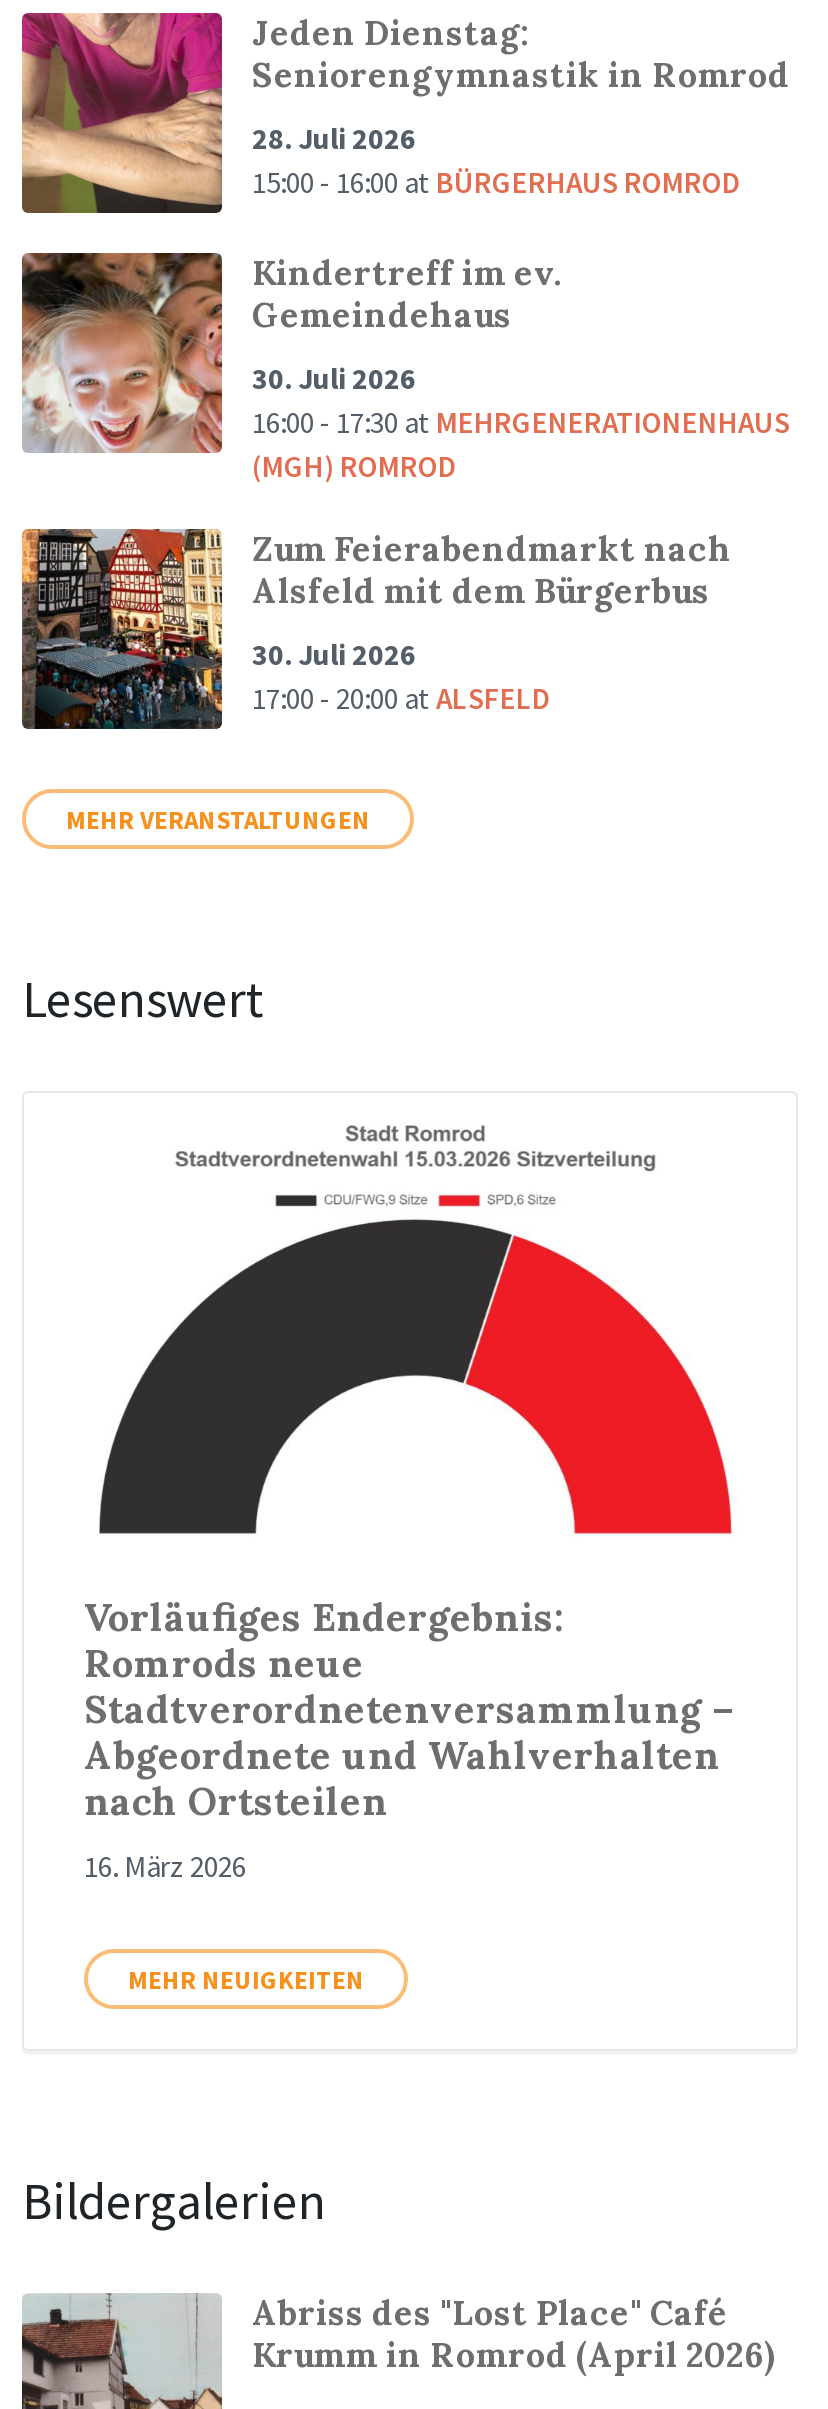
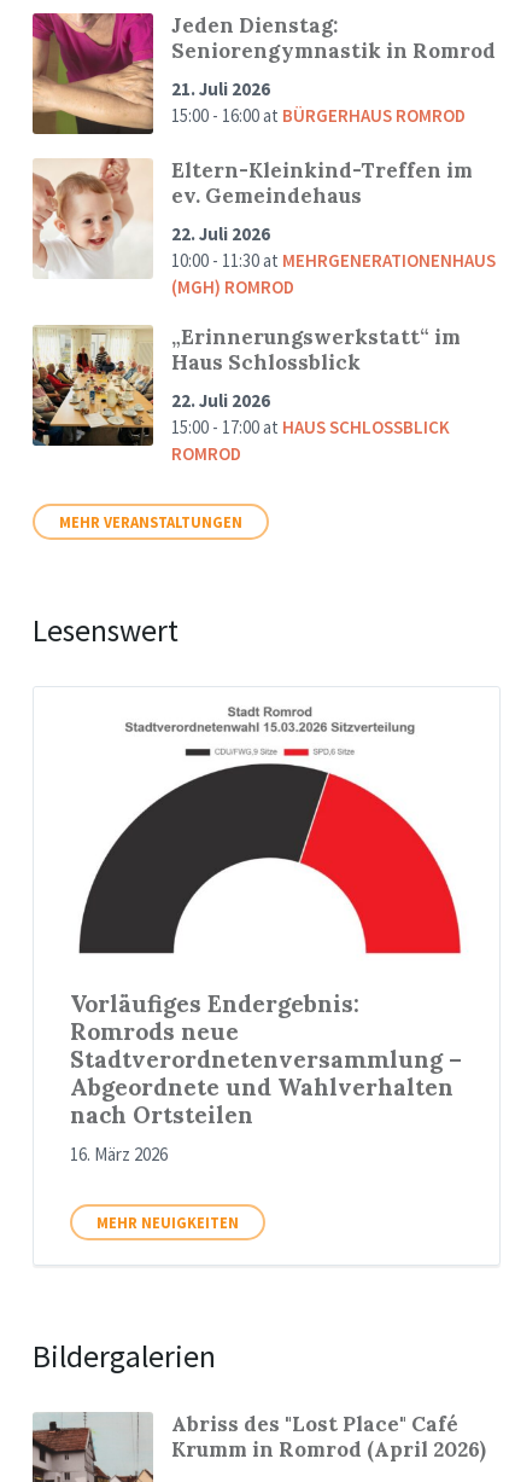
- 28. Juli 2026
+ 21. Juli 2026

- [image]
- Kindertreff im ev.
- Gemeindehaus
+ [image]
+ Eltern-Kleinkind-Treffen im
+ ev. Gemeindehaus

- 30. Juli 2026
- 16:00 - 17:30 at MEHRGENERATIONENHAUS
+ 22. Juli 2026
+ 10:00 - 11:30 at MEHRGENERATIONENHAUS

- [image]
- Zum Feierabendmarkt nach
- Alsfeld mit dem Bürgerbus
+ [image]
+ „Erinnerungswerkstatt“ im
+ Haus Schlossblick

- 30. Juli 2026
- 17:00 - 20:00 at ALSFELD
+ 22. Juli 2026
+ 15:00 - 17:00 at HAUS SCHLOSSBLICK
+ ROMROD
